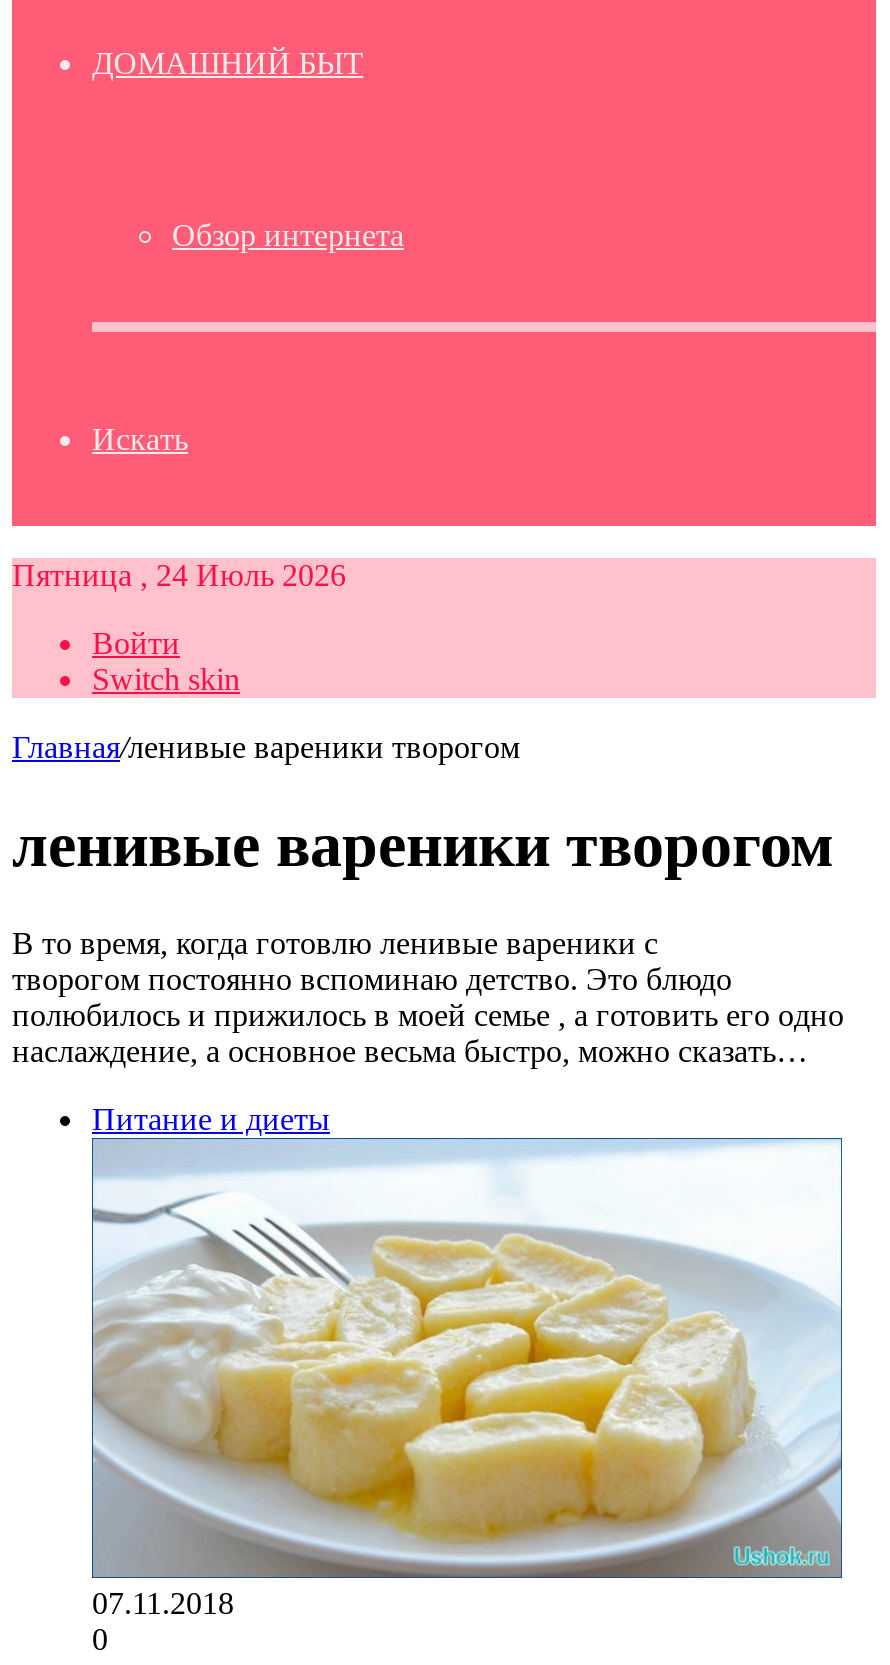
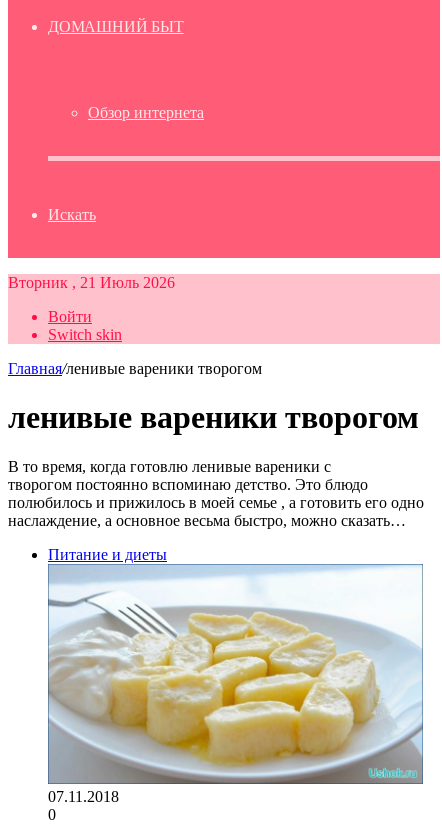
- Пятница , 24 Июль 2026
+ Вторник , 21 Июль 2026
